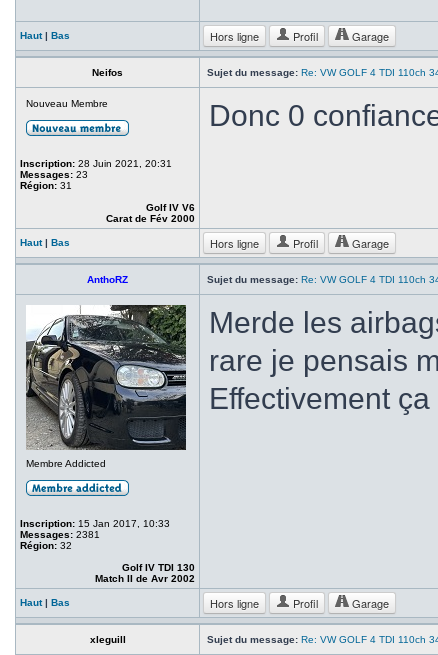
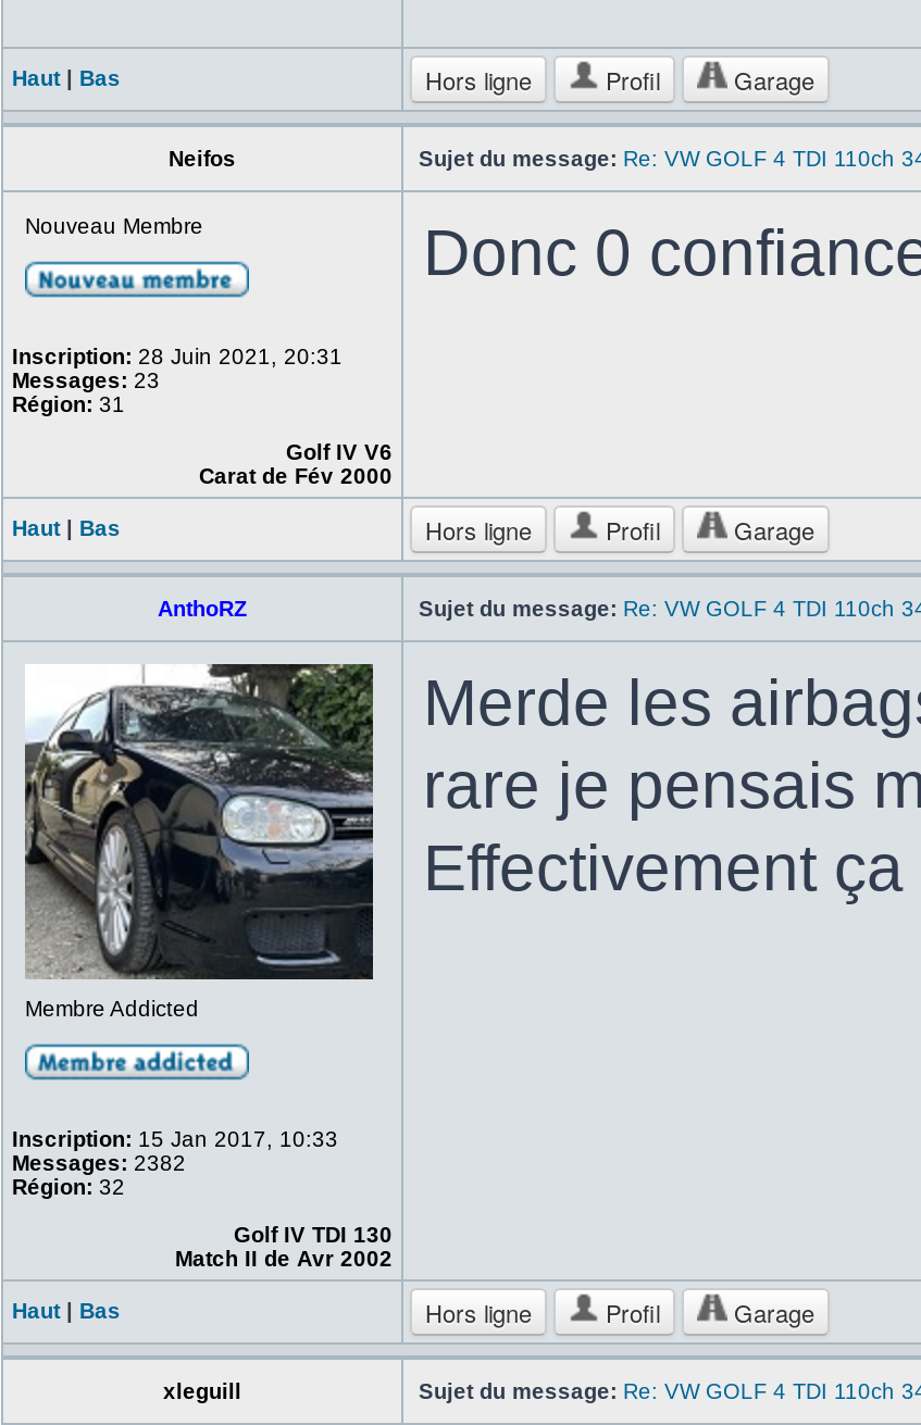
- Messages: 2381
+ Messages: 2382
